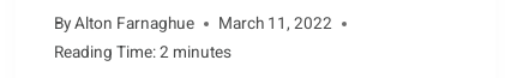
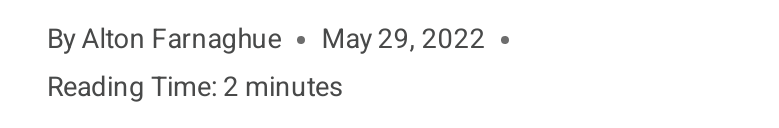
- By Alton Farnaghue March 11, 2022
+ By Alton Farnaghue May 29, 2022
